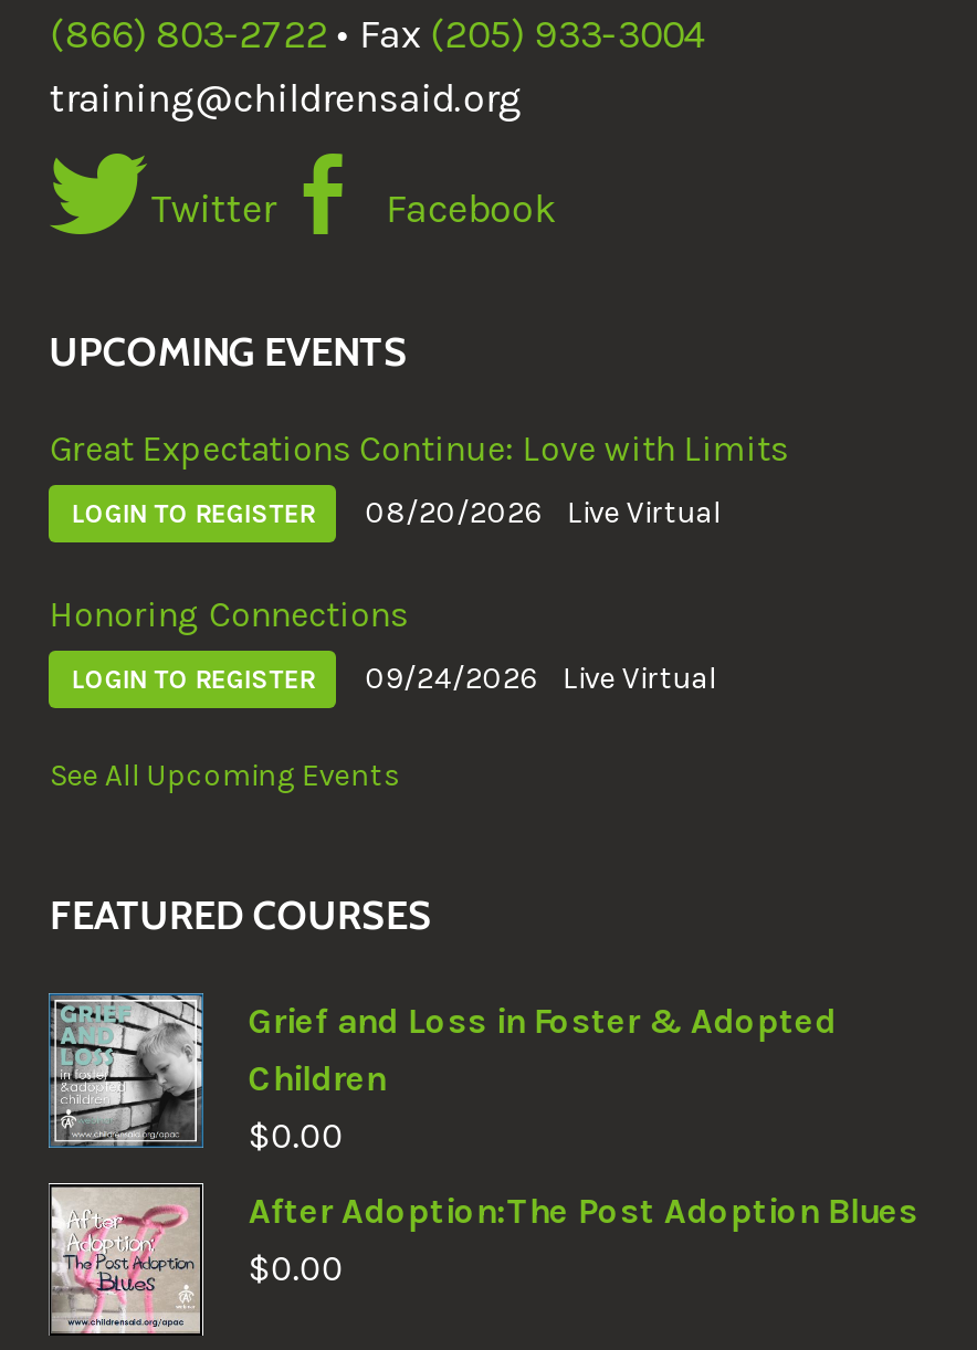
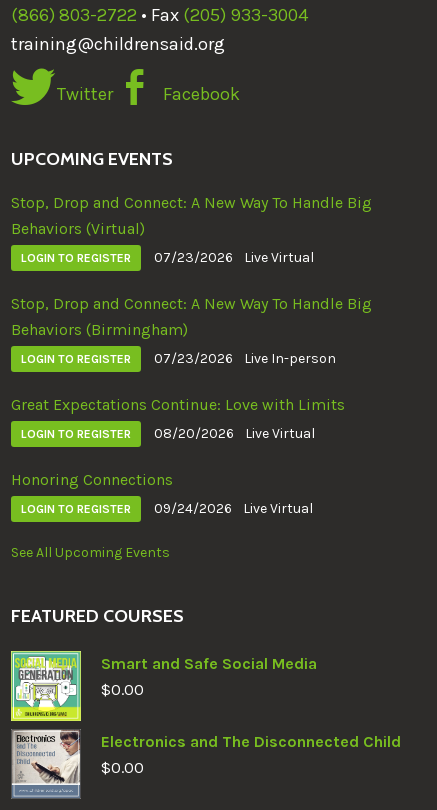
+ Stop, Drop and Connect: A New Way To Handle Big
+ Behaviors (Virtual)
+ LOGIN TO REGISTER
+ 07/23/2026 Live Virtual
+ Stop, Drop and Connect: A New Way To Handle Big
+ Behaviors (Birmingham)
+ LOGIN TO REGISTER
+ 07/23/2026 Live In-person

- [image]
- Grief and Loss in Foster & Adopted
- Children
+ [image]
+ Smart and Safe Social Media

- [image]
- After Adoption:The Post Adoption Blues
+ [image]
+ Electronics and The Disconnected Child
